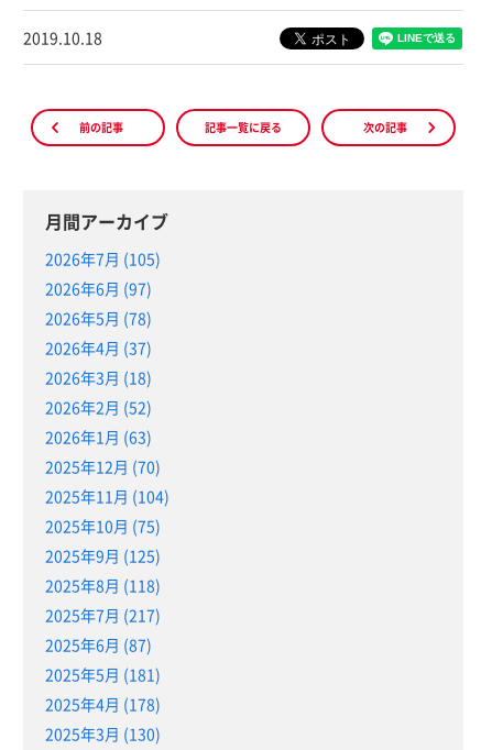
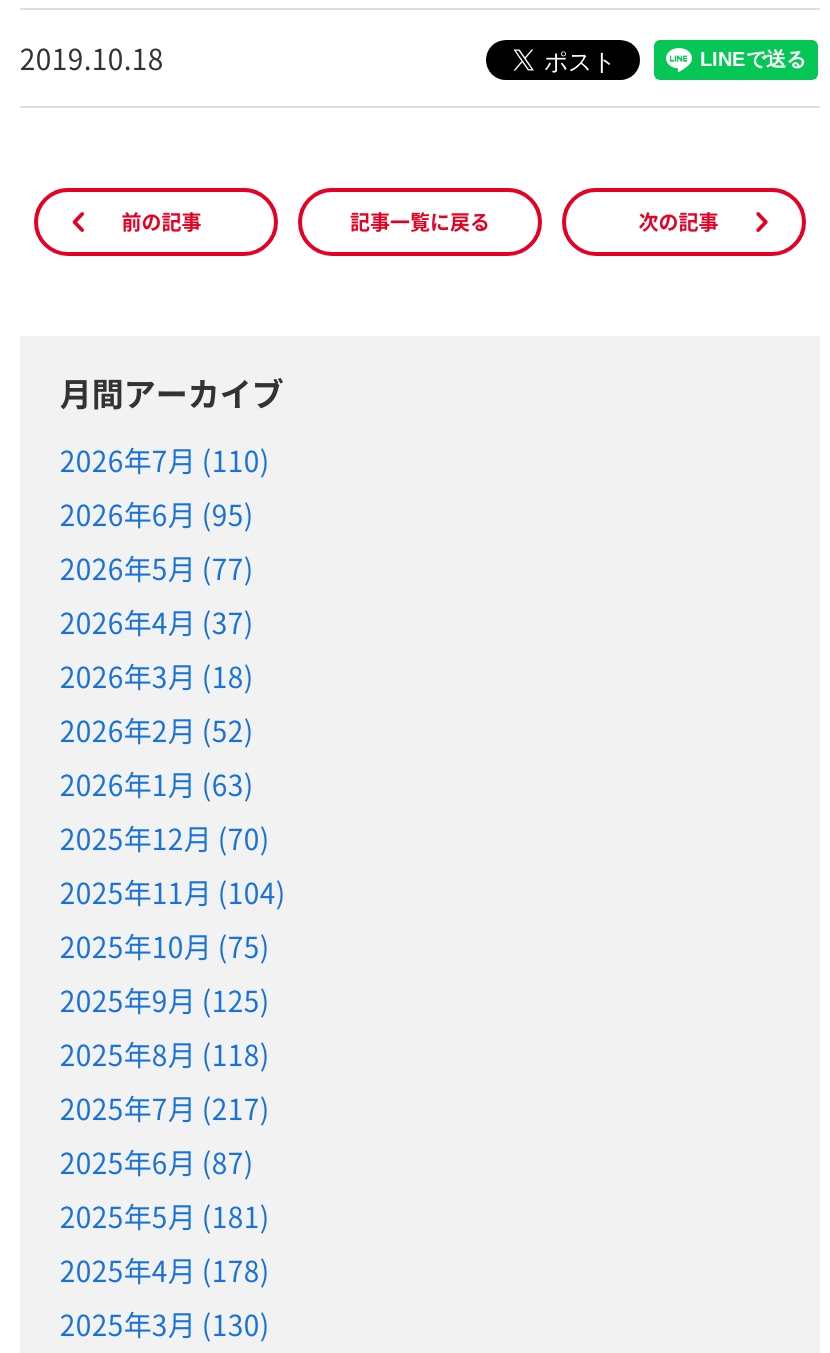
- 2026年7月 (105)
+ 2026年7月 (110)

- 2026年6月 (97)
+ 2026年6月 (95)

- 2026年5月 (78)
+ 2026年5月 (77)
